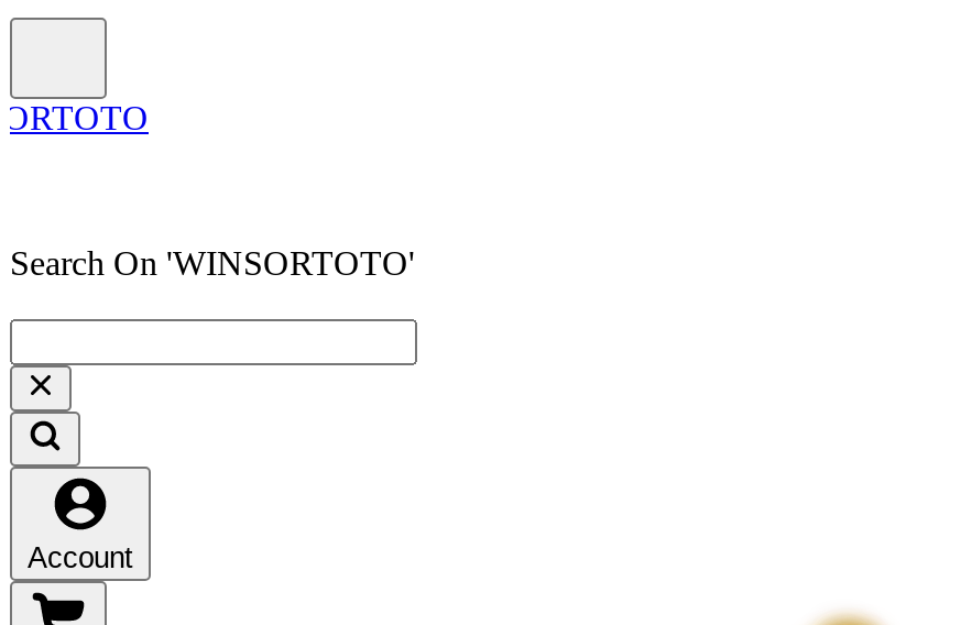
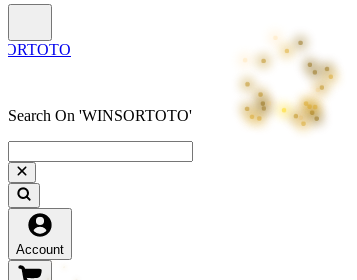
+ [image]
